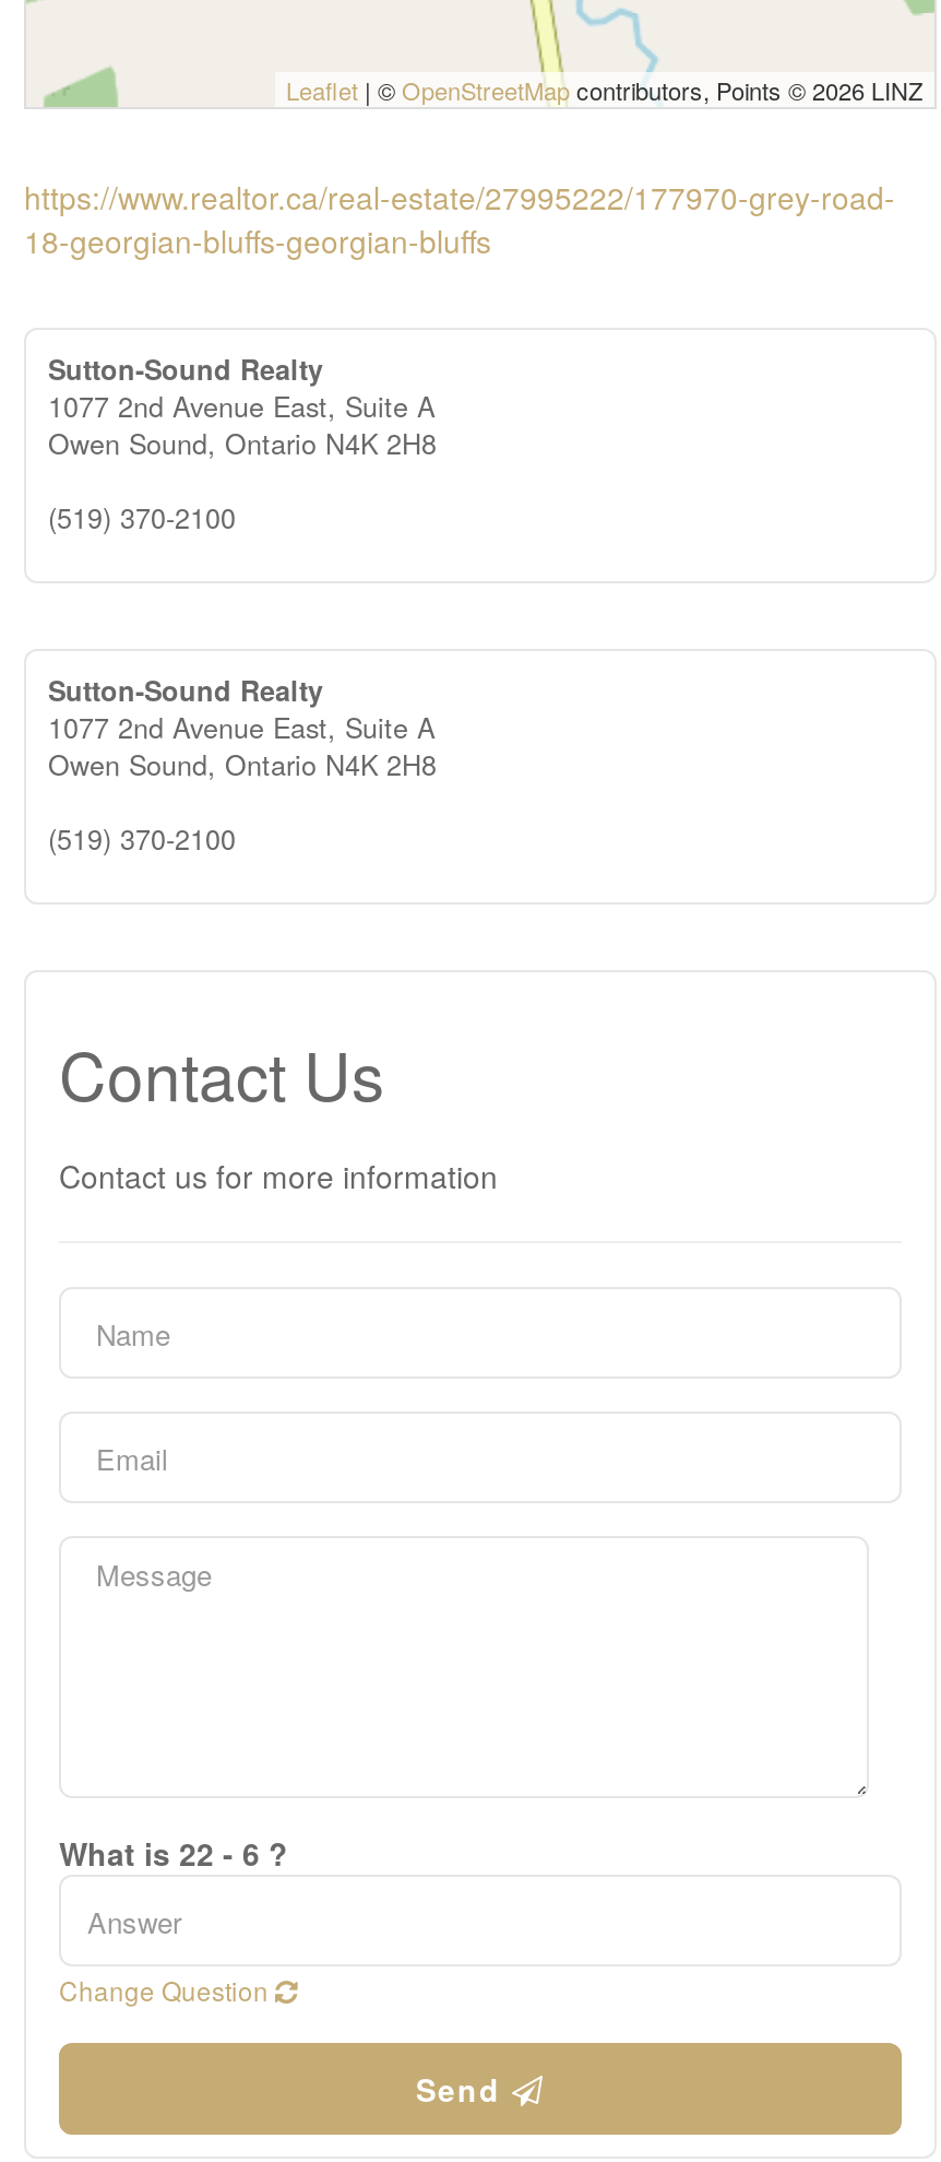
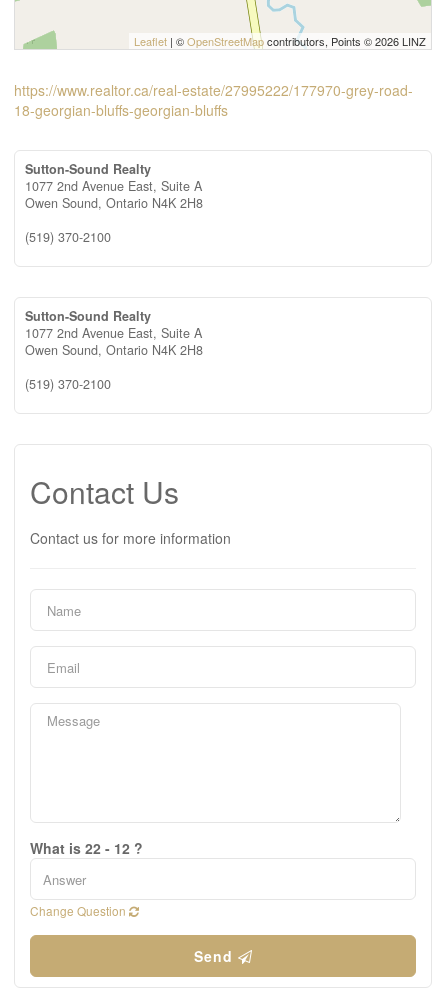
- What is 22 - 6 ?
+ What is 22 - 12 ?
